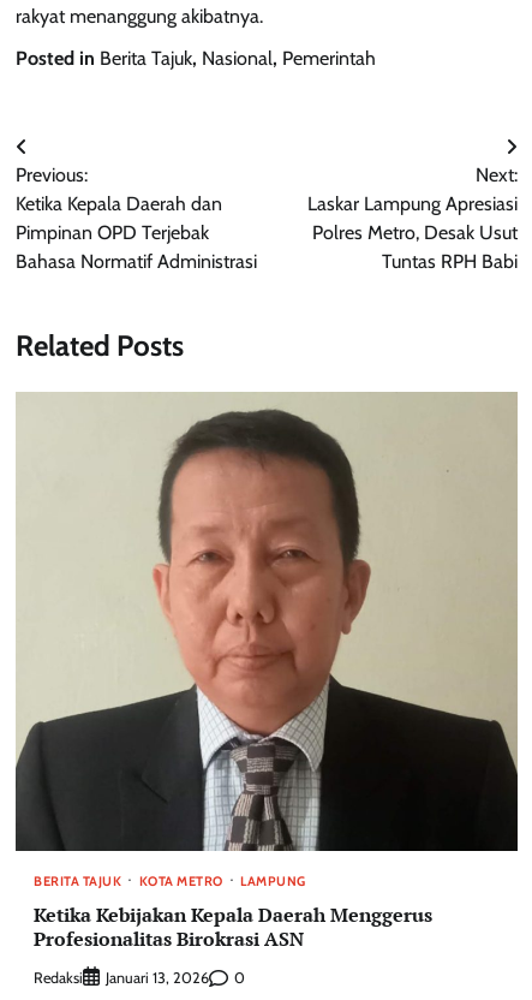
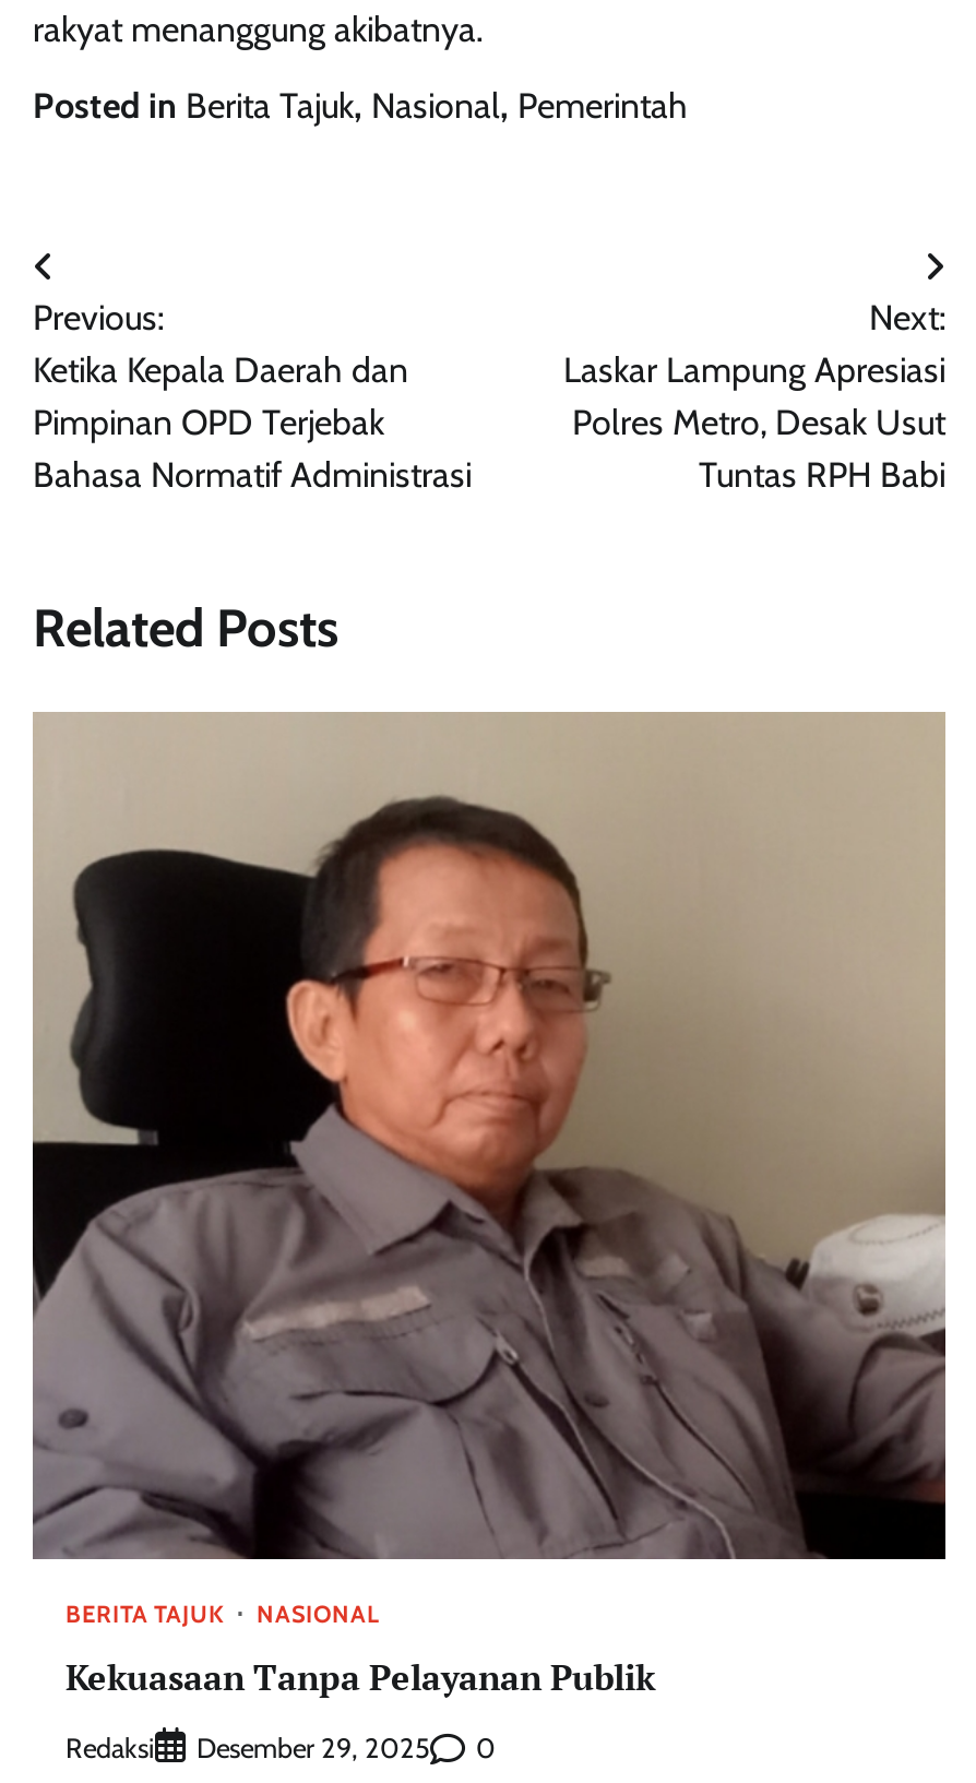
- [image]
- KOTA METRO
- LAMPUNG
+ [image]
+ NASIONAL

- Ketika Kebijakan Kepala Daerah Menggerus
- Profesionalitas Birokrasi ASN
+ Kekuasaan Tanpa Pelayanan Publik

- Januari 13, 2026
+ Desember 29, 2025
